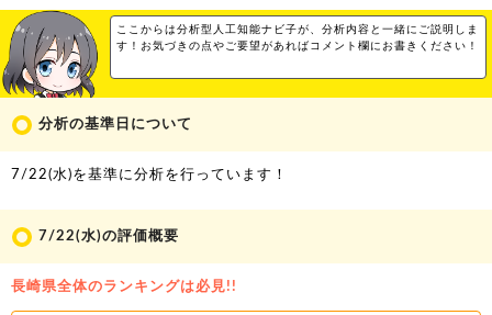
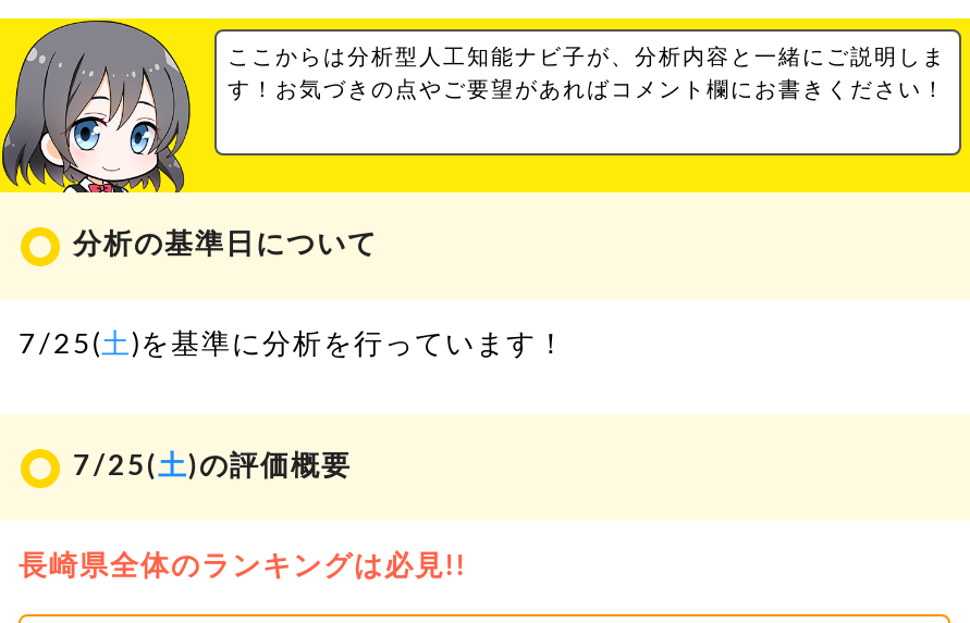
- 7/22(水)を基準に分析を行っています！
+ 7/25(土)を基準に分析を行っています！

- 7/22(水)の評価概要
+ 7/25(土)の評価概要
